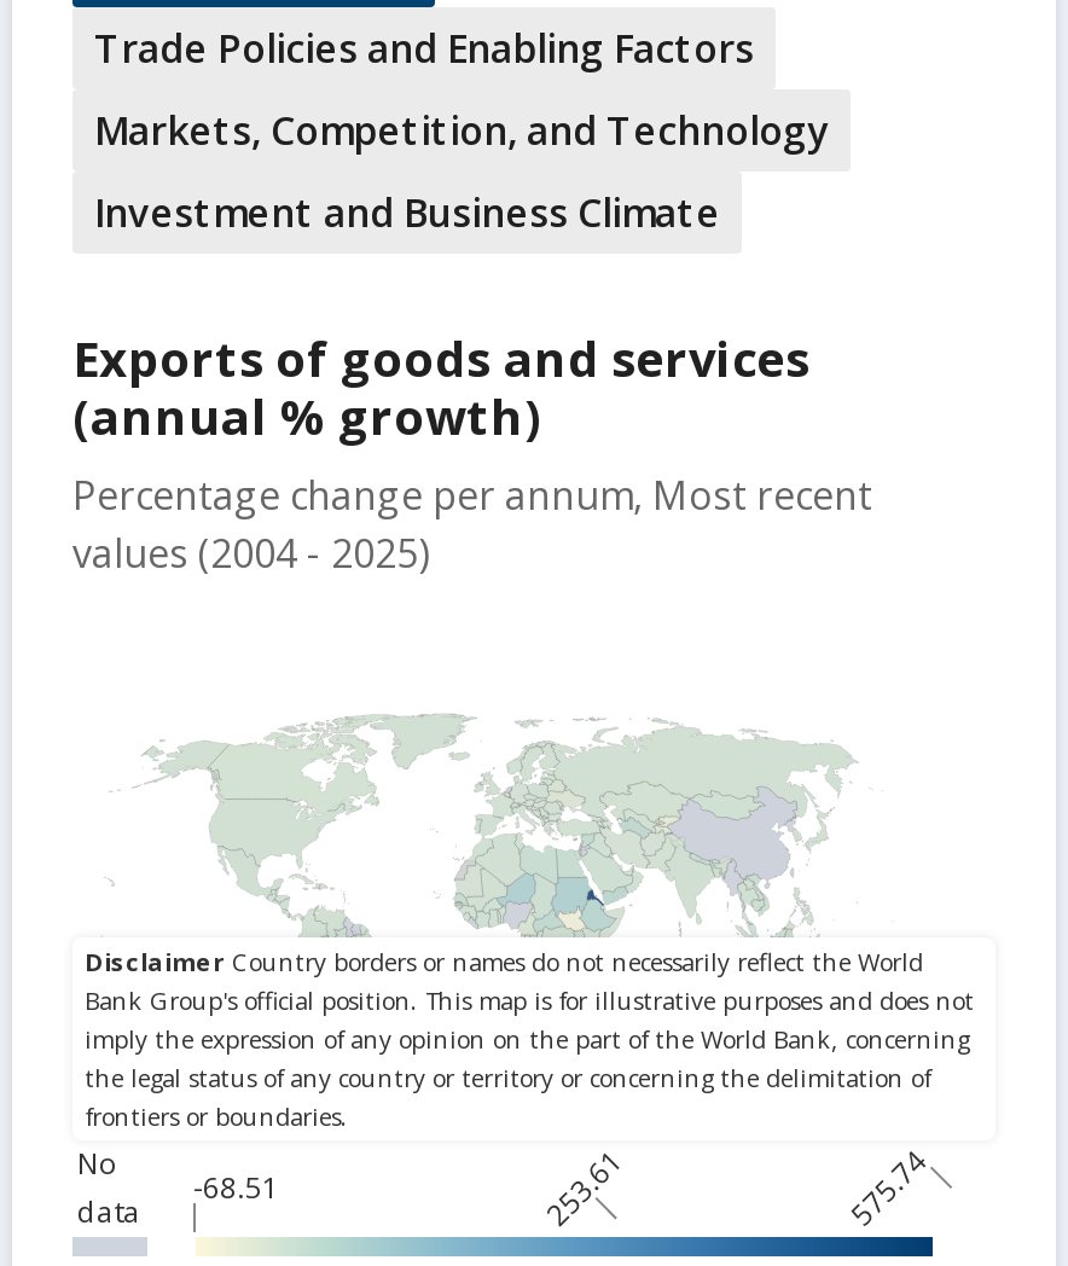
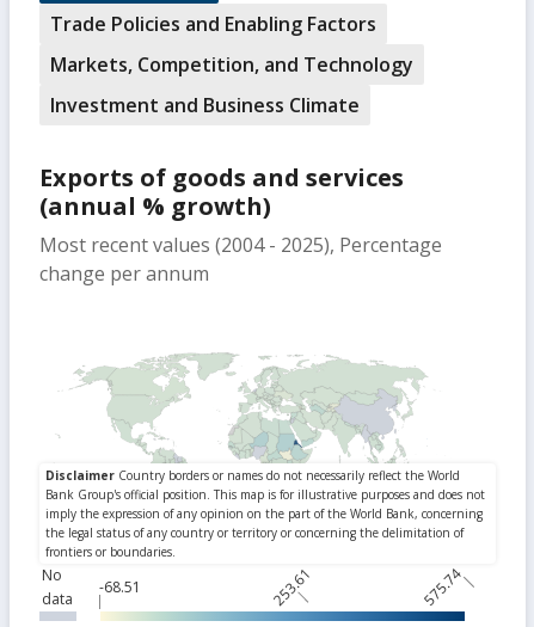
- Percentage change per annum, Most recent
- values (2004 - 2025)
+ Most recent values (2004 - 2025), Percentage
+ change per annum
